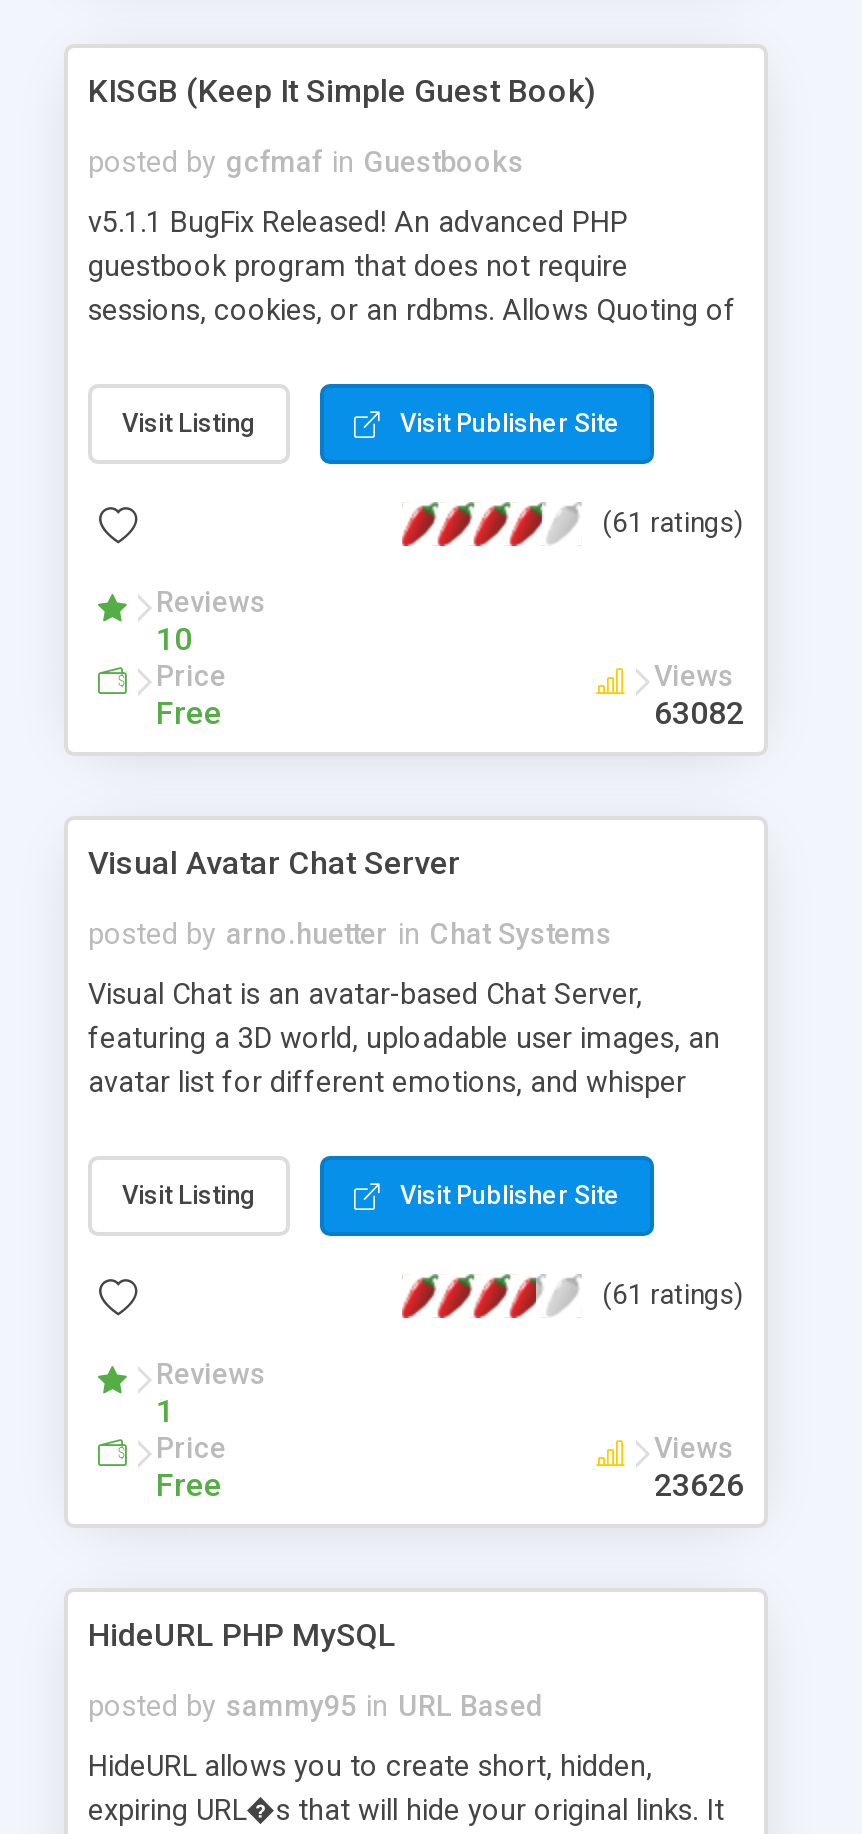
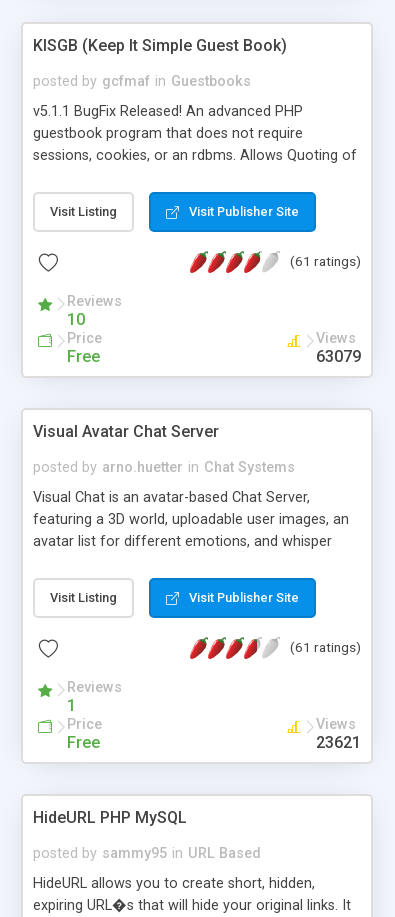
- 63082
+ 63079

- 23626
+ 23621
